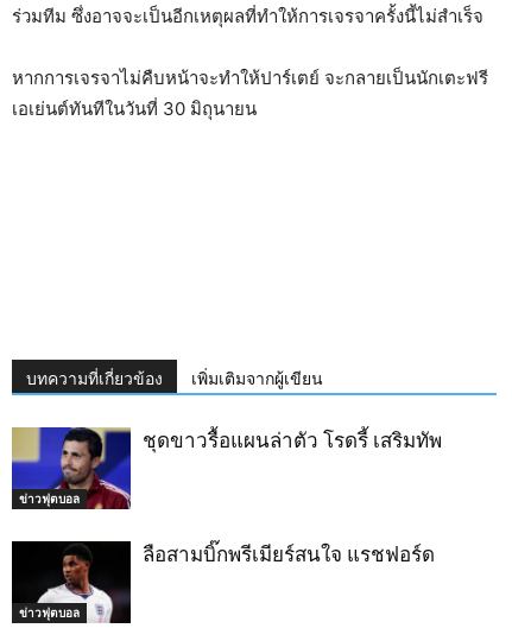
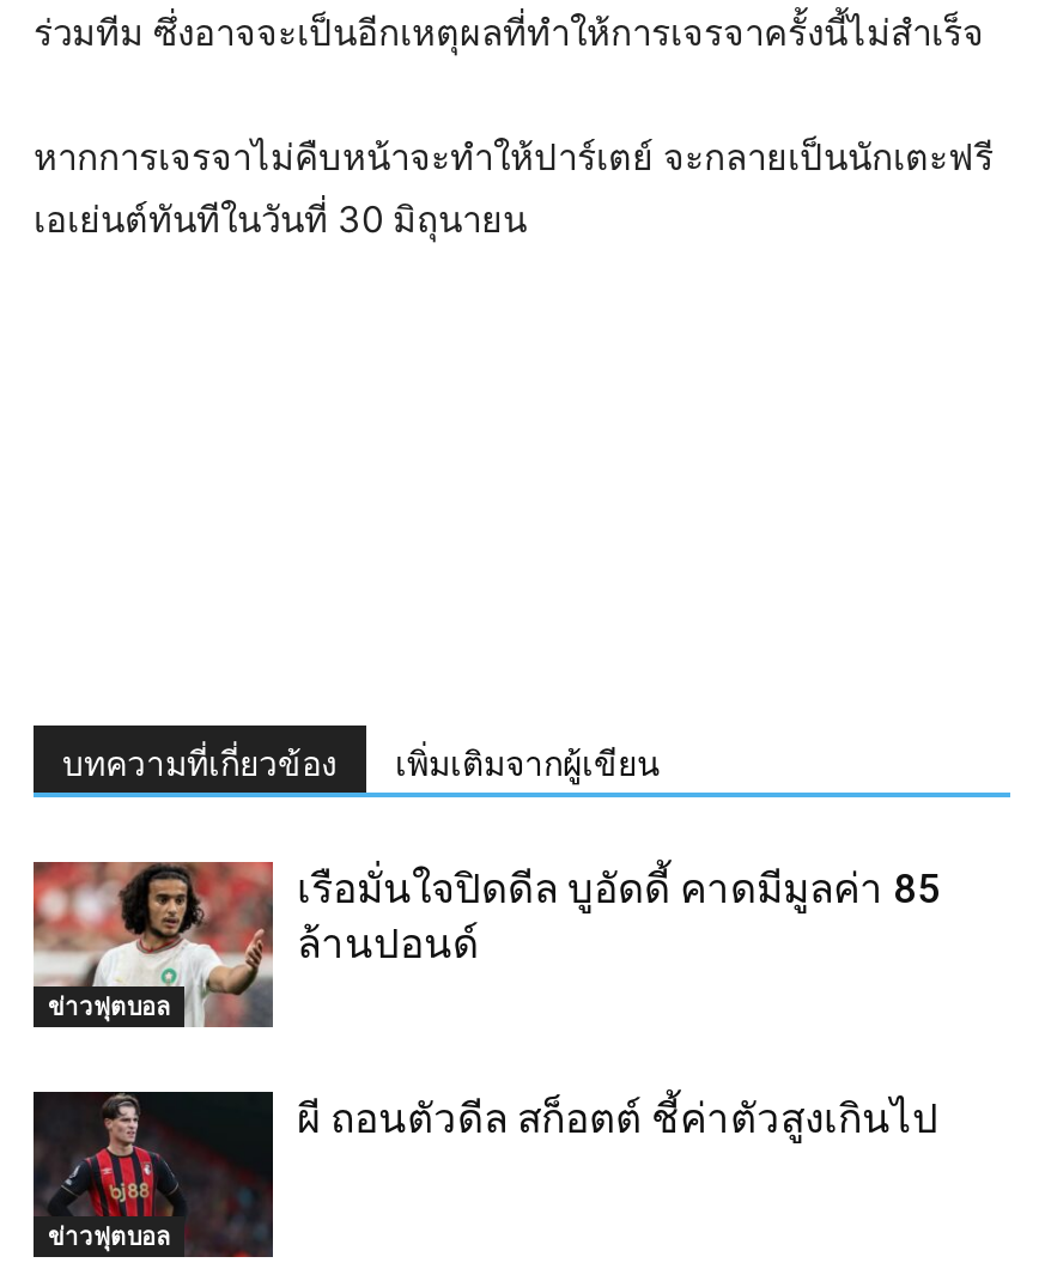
- [image]
- ชุดขาวรื้อแผนล่าตัว โรดรี้ เสริมทัพ
+ [image]
+ เรือมั่นใจปิดดีล บูอัดดี้ คาดมีมูลค่า 85
+ ล้านปอนด์

- [image]
- ลือสามบิ๊กพรีเมียร์สนใจ แรชฟอร์ด
+ [image]
+ ผี ถอนตัวดีล สก็อตต์ ชี้ค่าตัวสูงเกินไป
